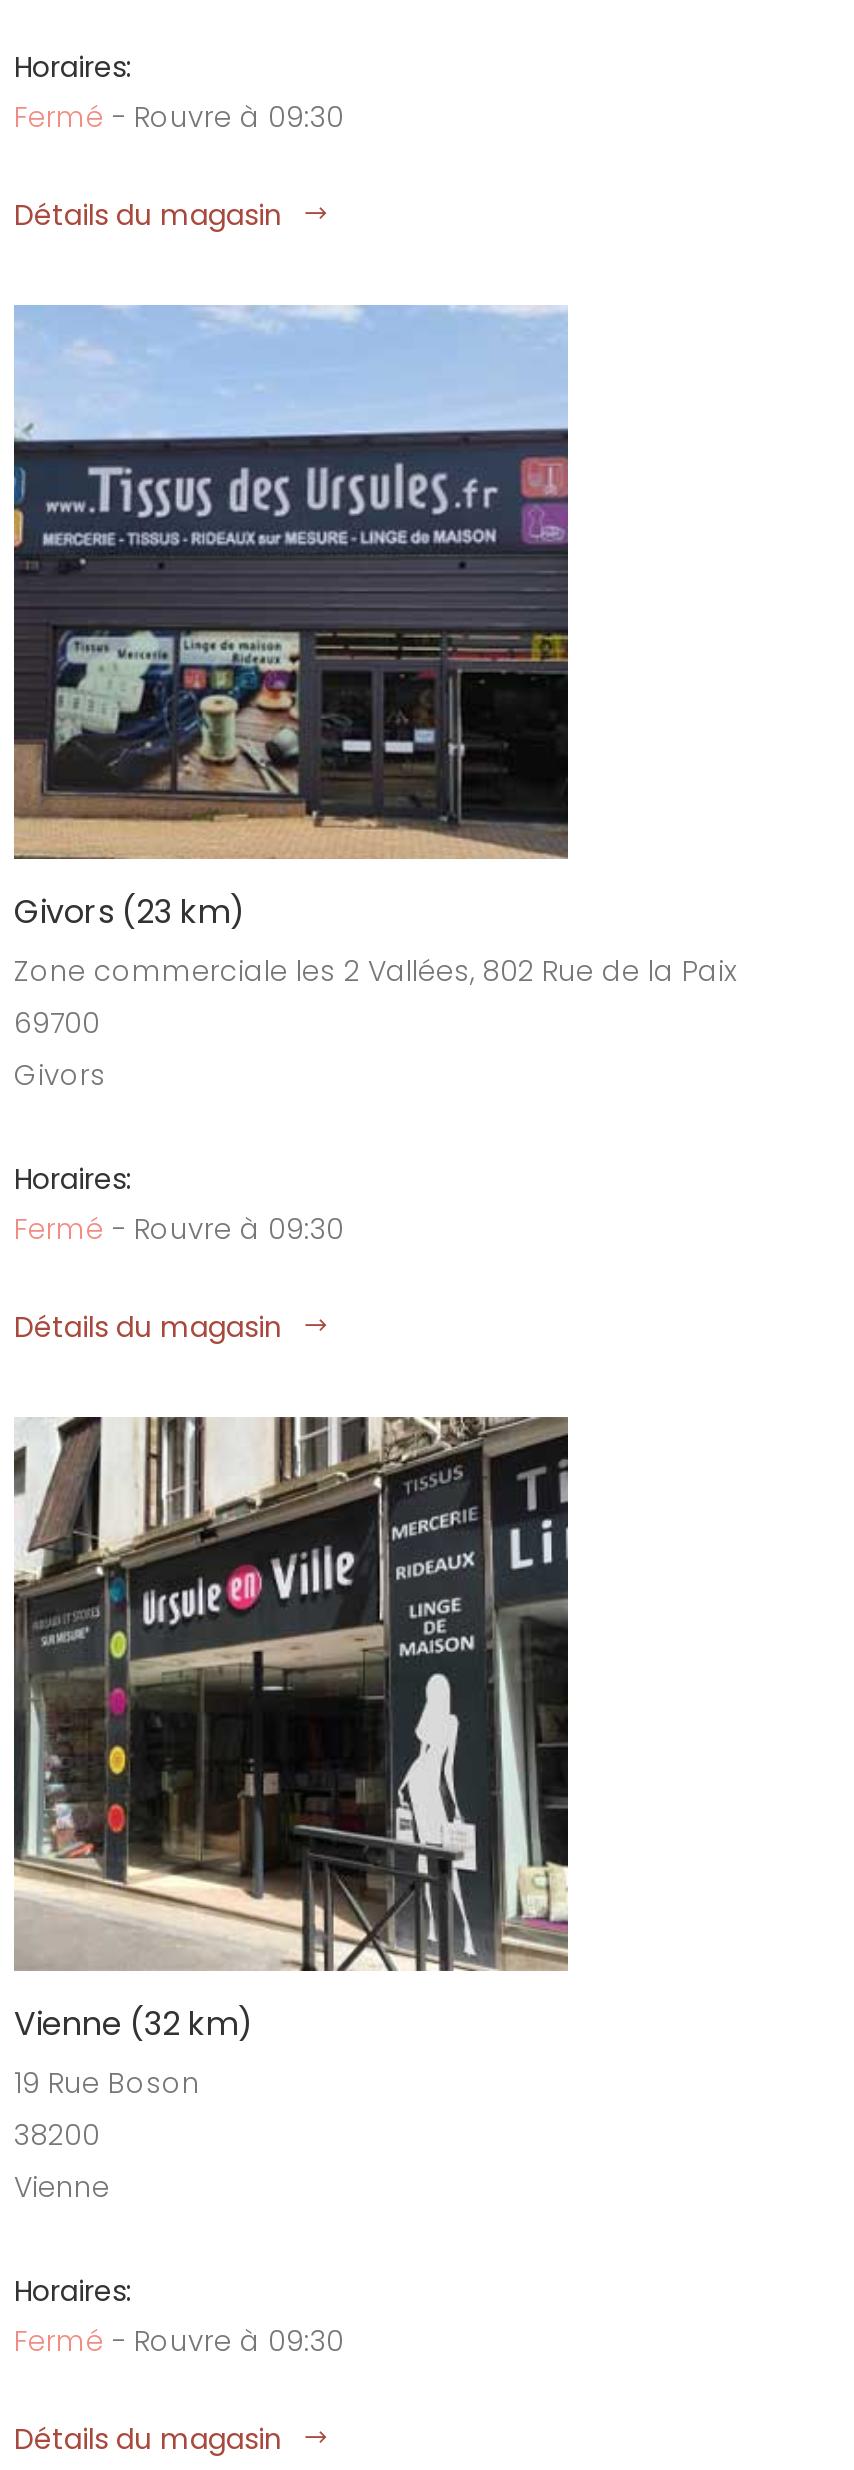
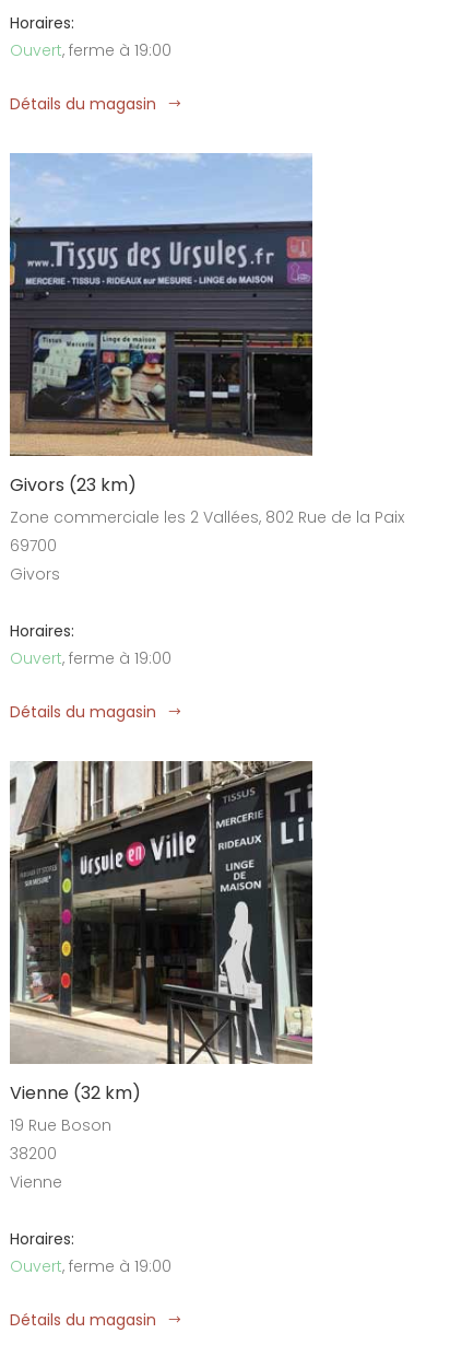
- Fermé - Rouvre à 09:30
+ Ouvert, ferme à 19:00

- Fermé - Rouvre à 09:30
+ Ouvert, ferme à 19:00

- Fermé - Rouvre à 09:30
+ Ouvert, ferme à 19:00
